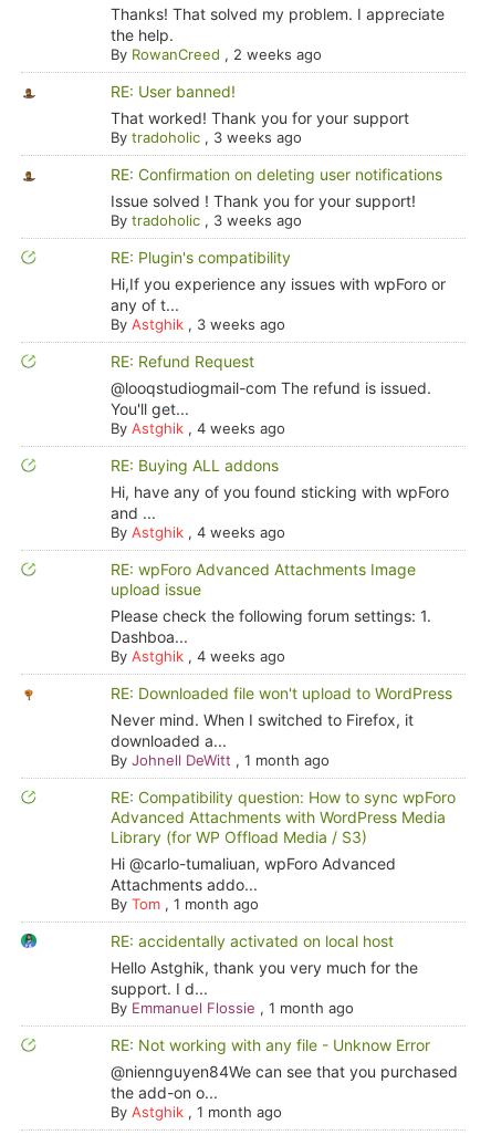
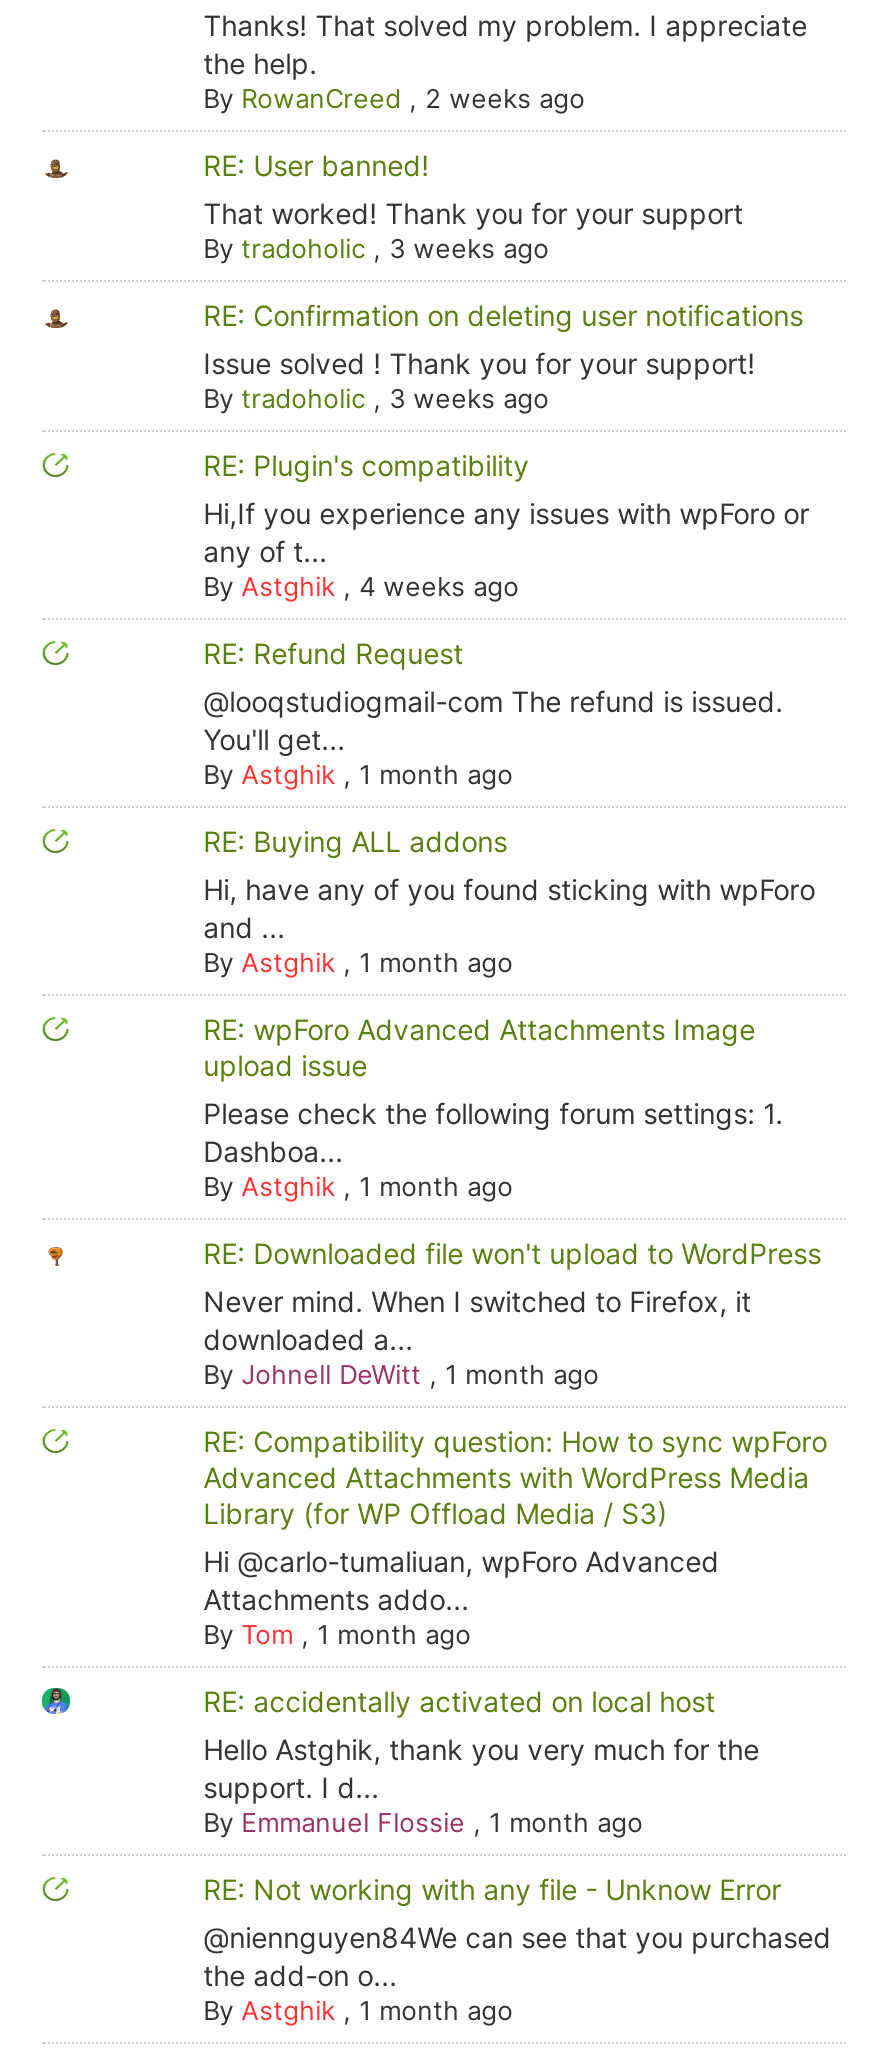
- By Astghik, 3 weeks ago
+ By Astghik, 4 weeks ago

- By Astghik, 4 weeks ago
+ By Astghik, 1 month ago

- By Astghik, 4 weeks ago
+ By Astghik, 1 month ago

- By Astghik, 4 weeks ago
+ By Astghik, 1 month ago
